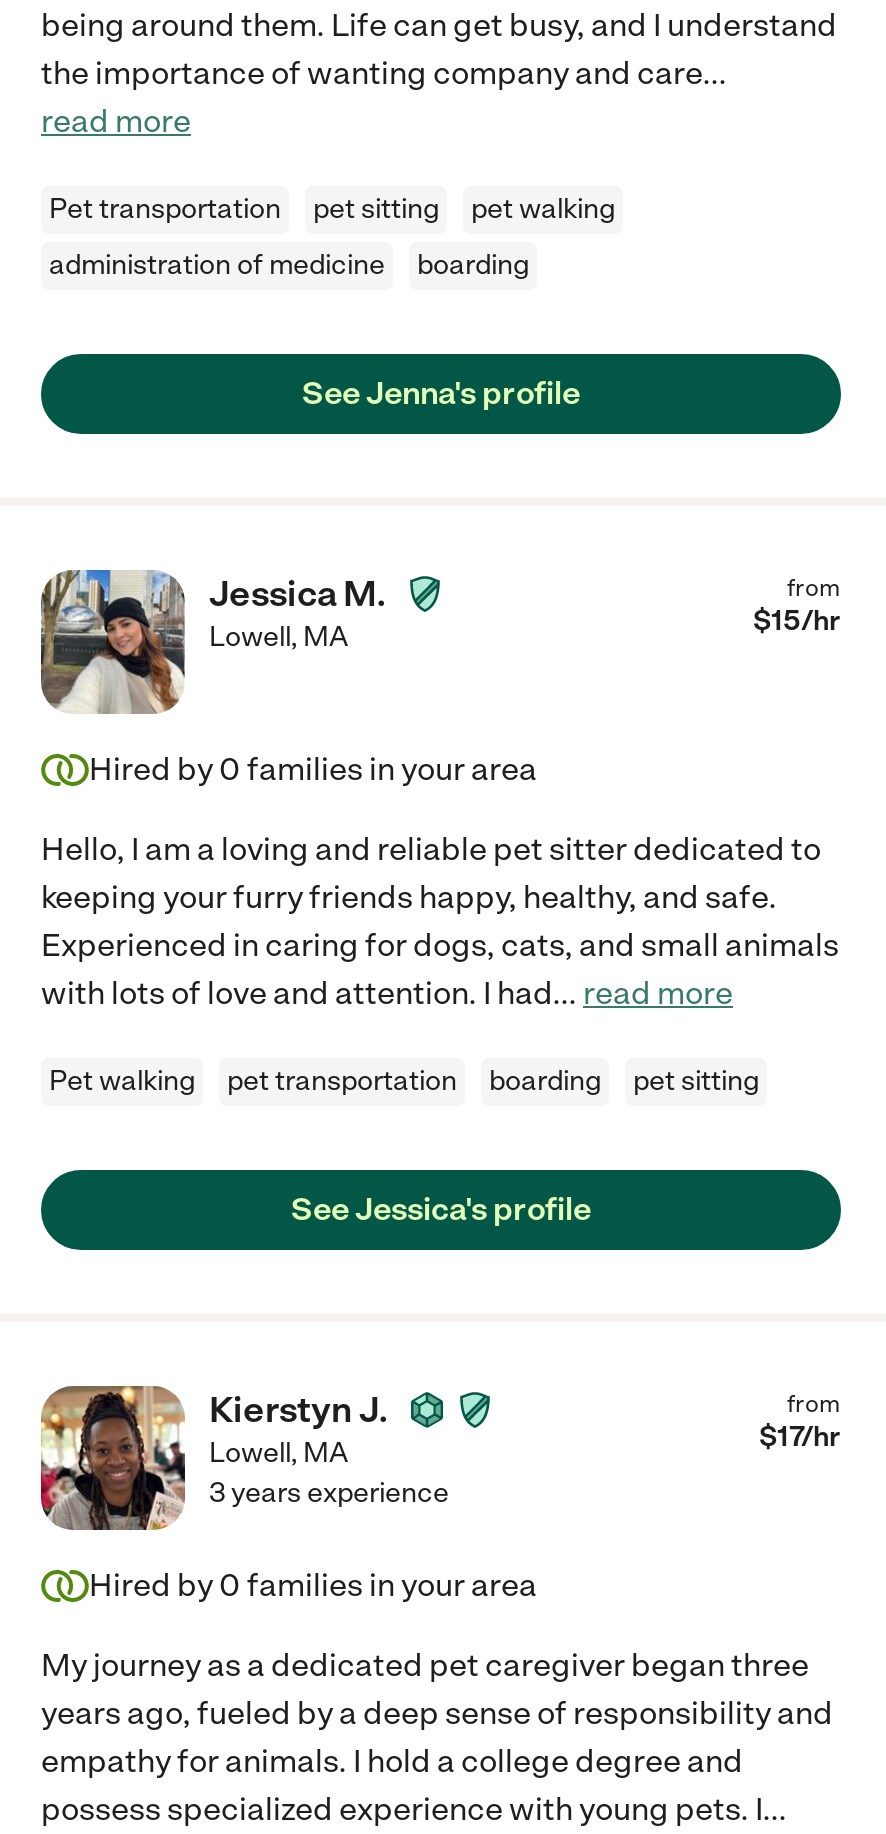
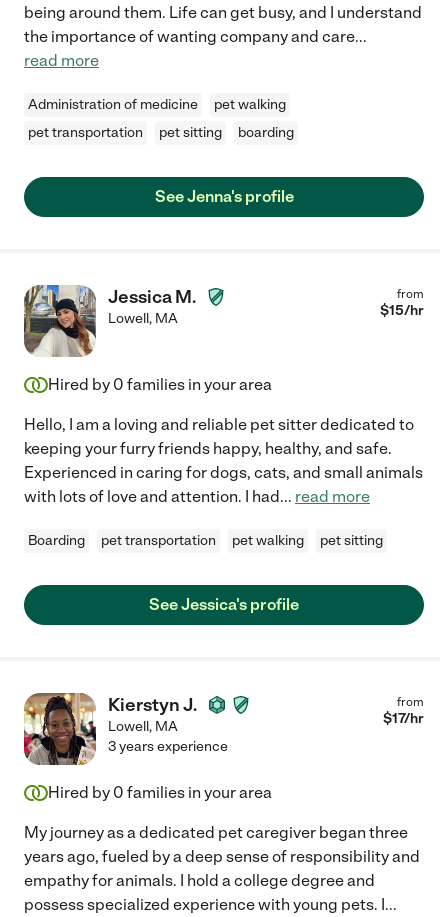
- Pet transportation
- pet sitting
+ Administration of medicine

- administration of medicine
+ pet transportation
+ pet sitting

- Pet walking
+ Boarding

- boarding
+ pet walking
